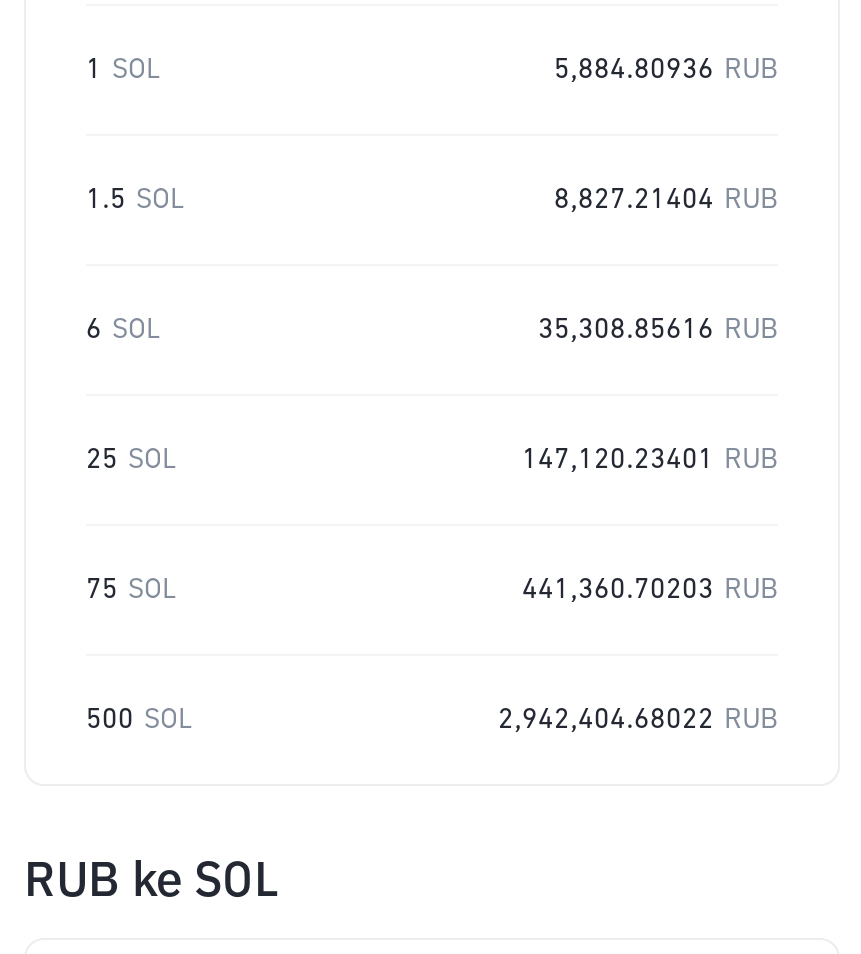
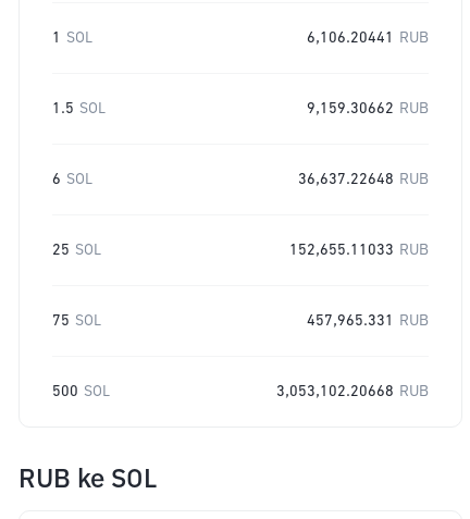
- 5,884.80936 RUB
+ 6,106.20441 RUB

- 8,827.21404 RUB
+ 9,159.30662 RUB

- 35,308.85616 RUB
+ 36,637.22648 RUB

- 147,120.23401 RUB
+ 152,655.11033 RUB

- 441,360.70203 RUB
+ 457,965.331 RUB

- 2,942,404.68022 RUB
+ 3,053,102.20668 RUB
